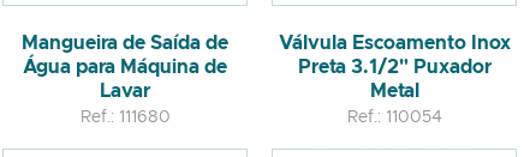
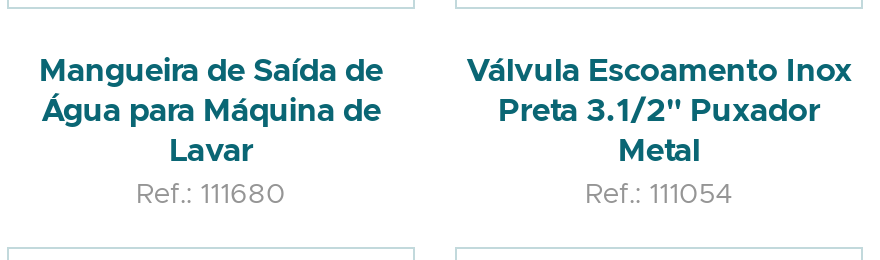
- Ref.: 110054
+ Ref.: 111054
